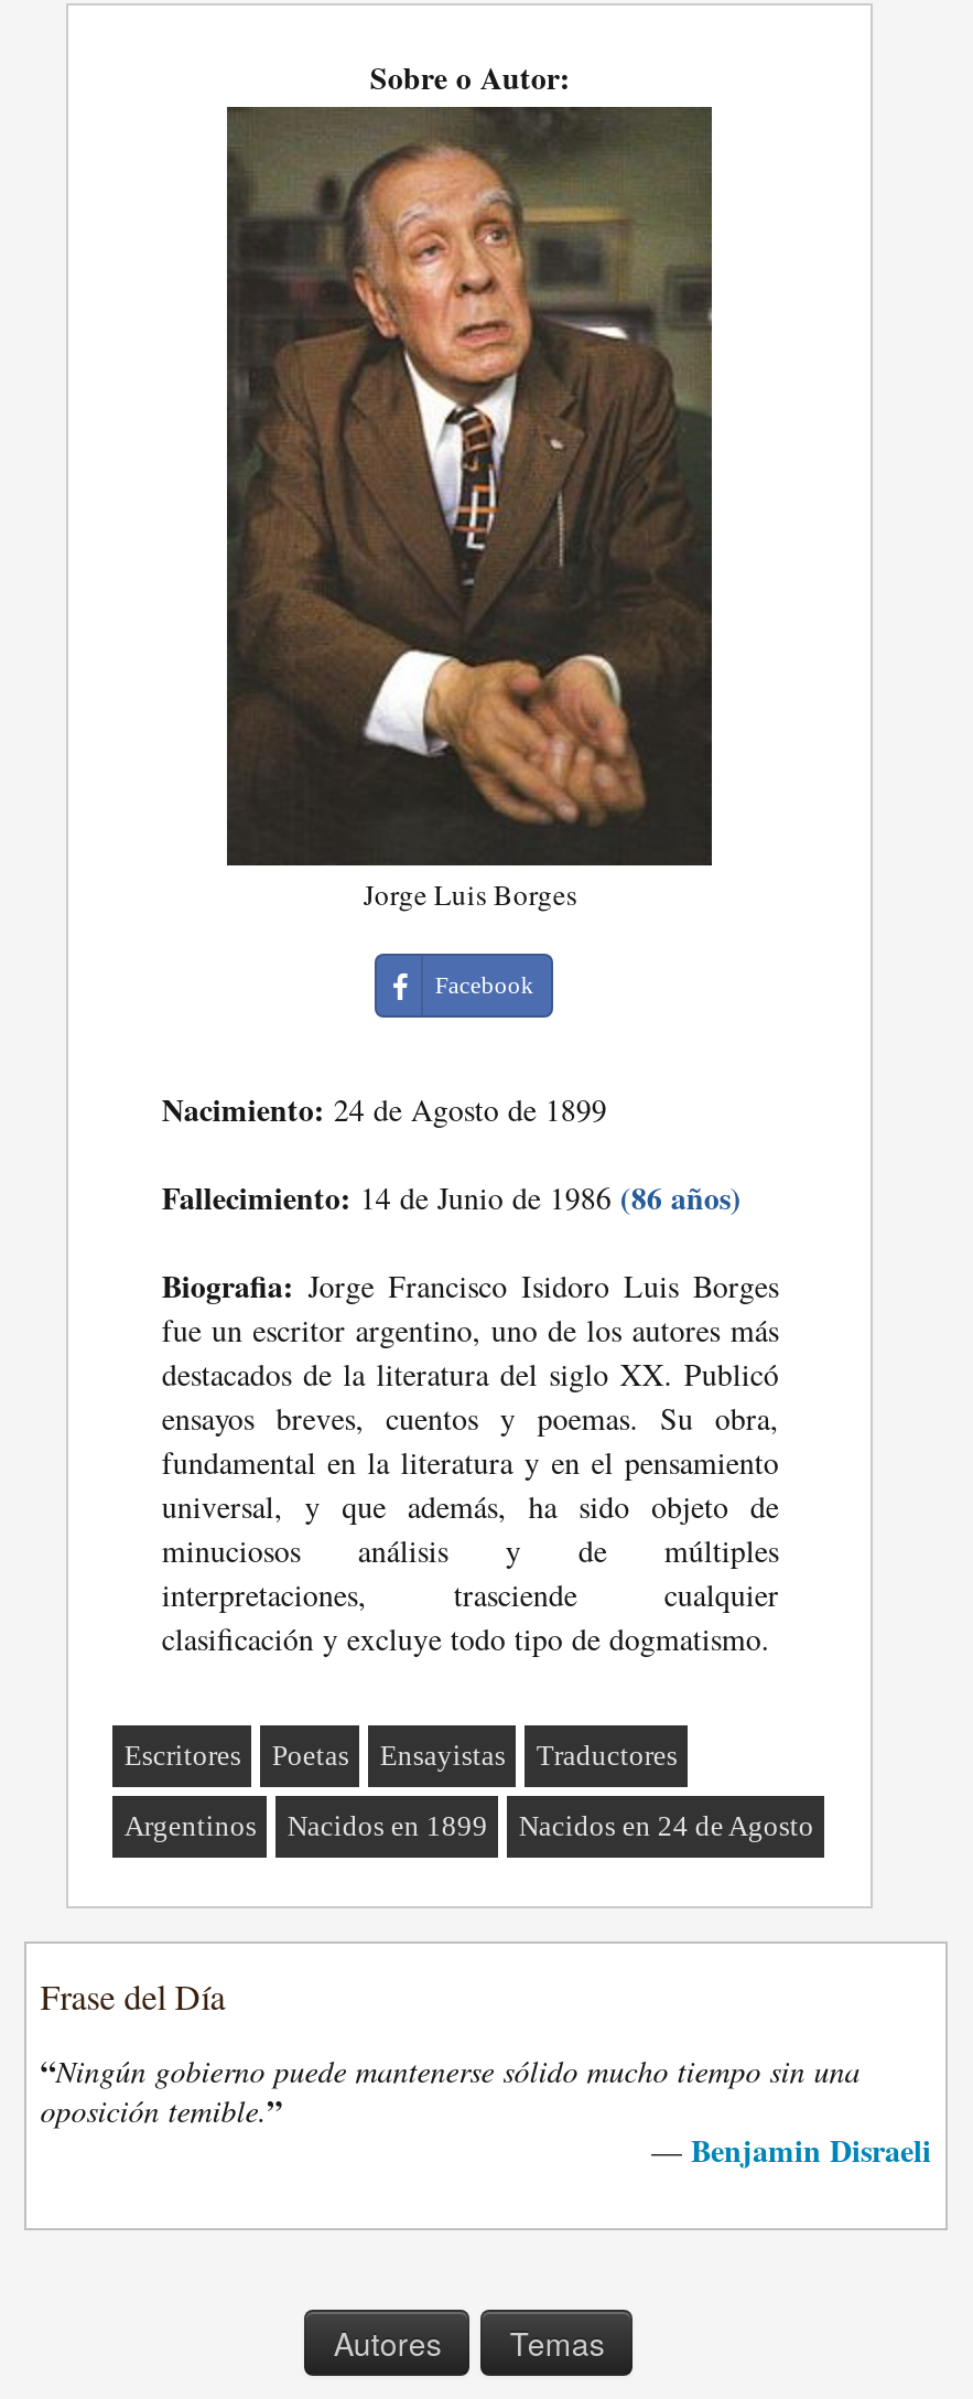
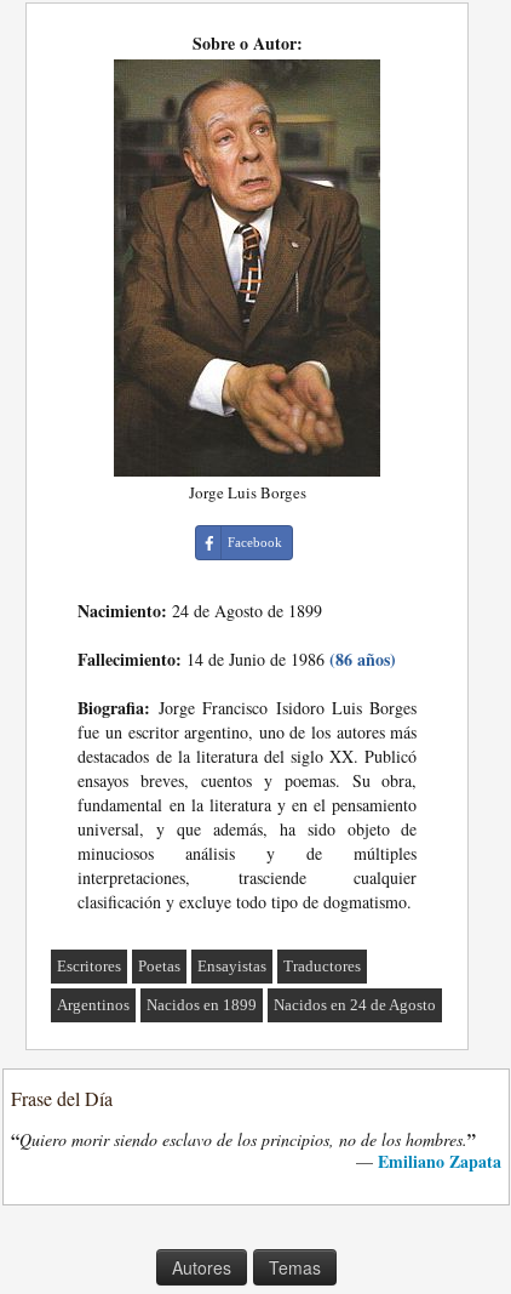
- “Ningún gobierno puede mantenerse sólido mucho tiempo sin una
- oposición temible.”
- — Benjamin Disraeli
+ “Quiero morir siendo esclavo de los principios, no de los hombres.”
+ — Emiliano Zapata
